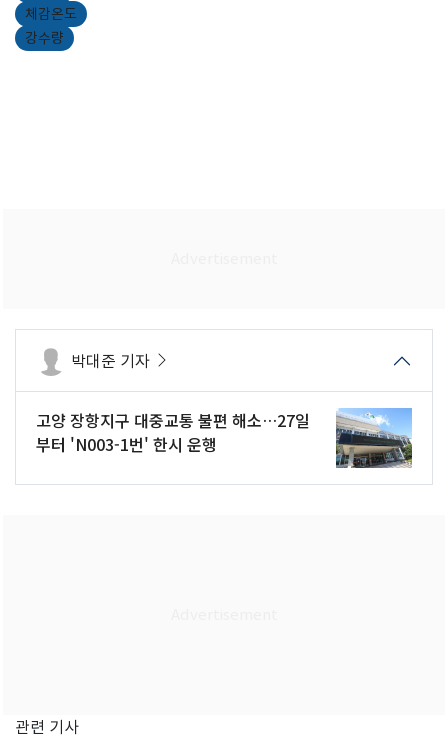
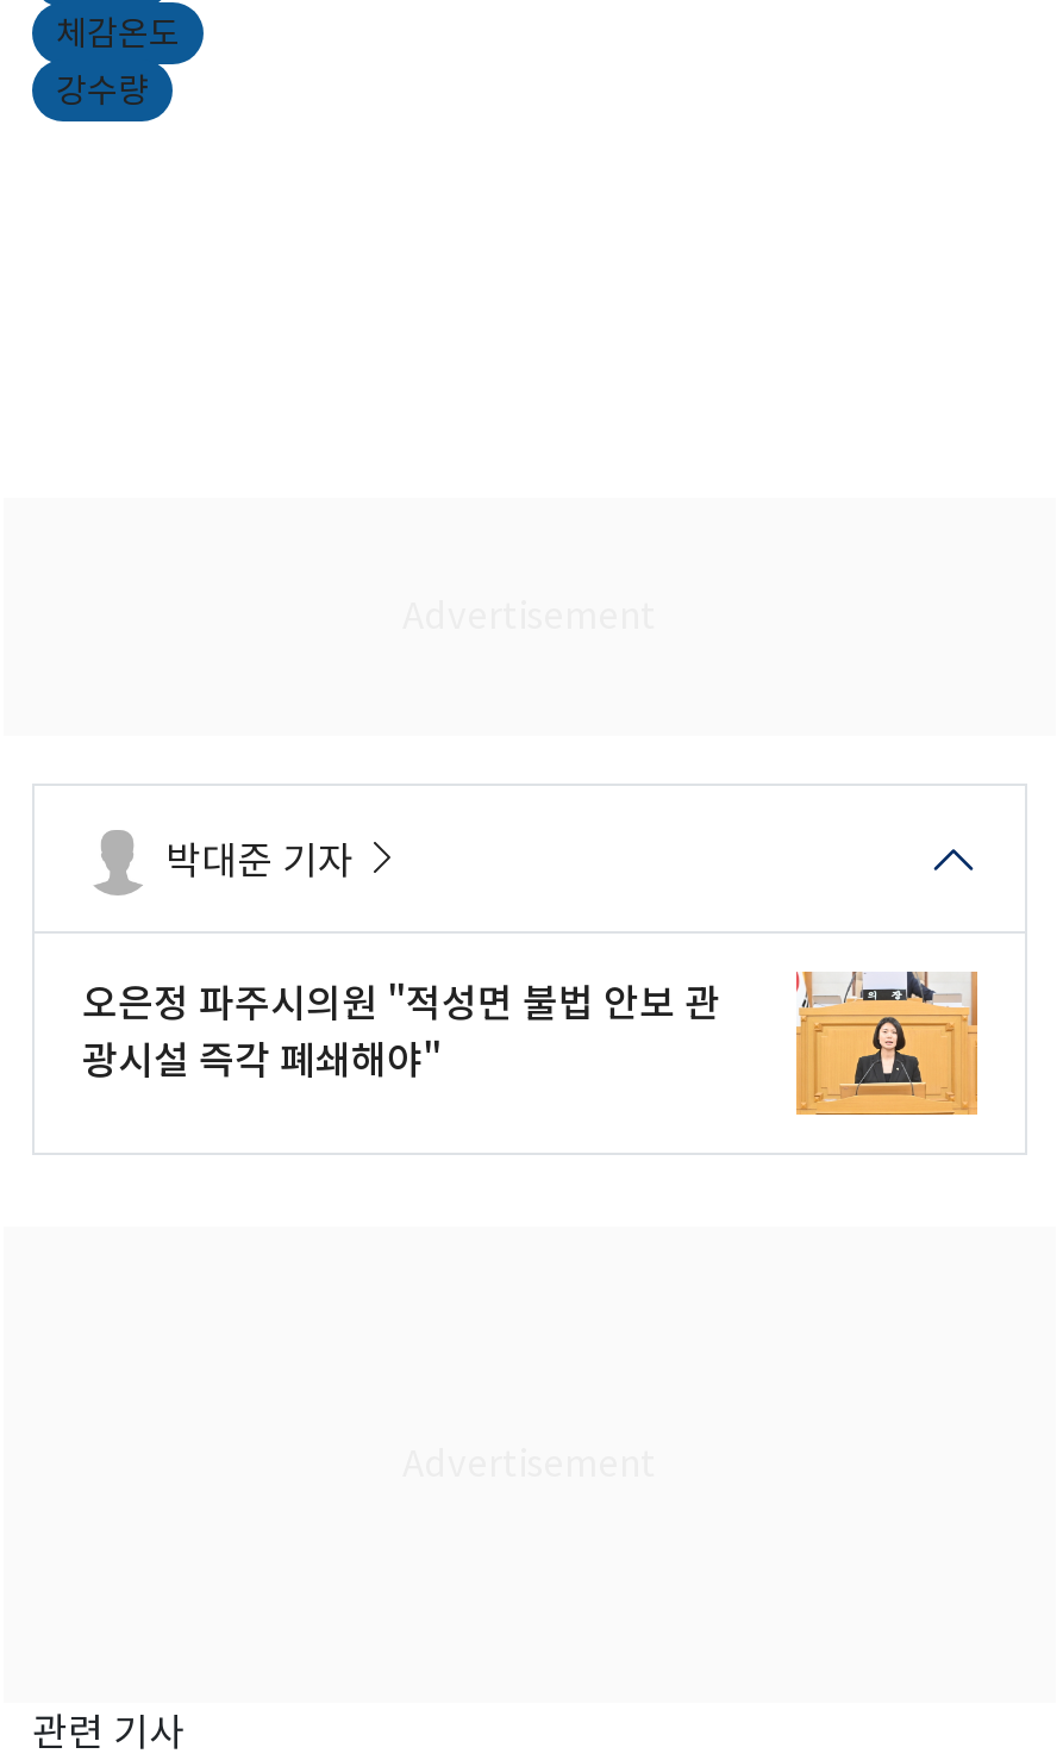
- [image]
- 고양 장항지구 대중교통 불편 해소…27일
- 부터 'N003-1번' 한시 운행
+ [image]
+ 오은정 파주시의원 "적성면 불법 안보 관
+ 광시설 즉각 폐쇄해야"
